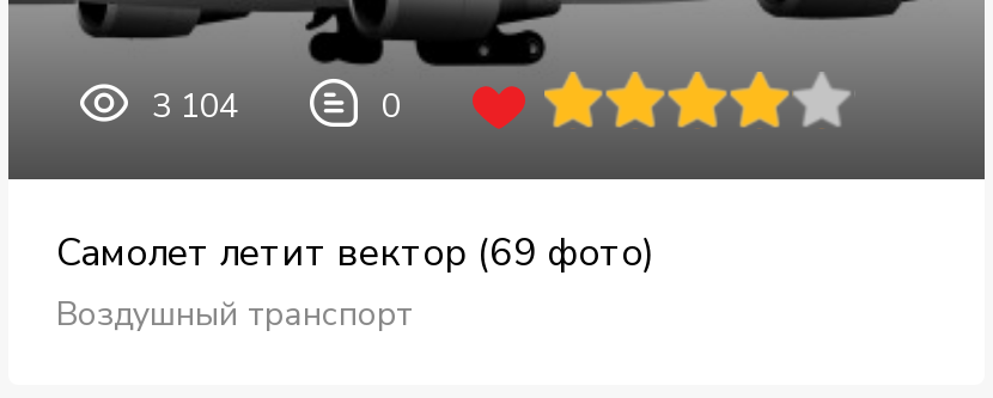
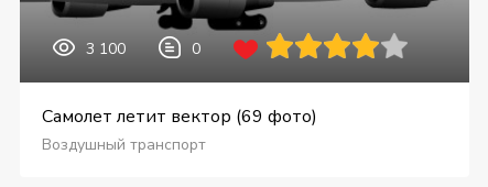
- 3 104
+ 3 100
